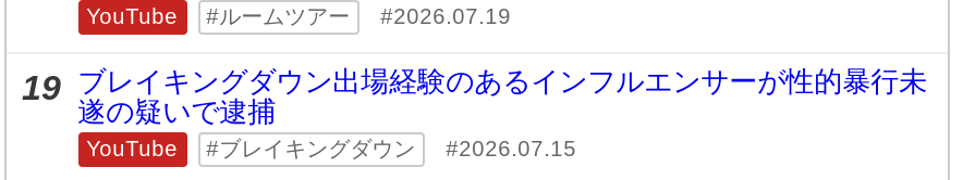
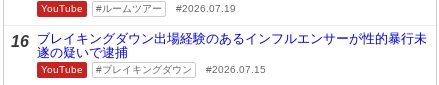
- 19 ブレイキングダウン出場経験のあるインフルエンサーが性的暴行未
+ 16 ブレイキングダウン出場経験のあるインフルエンサーが性的暴行未
